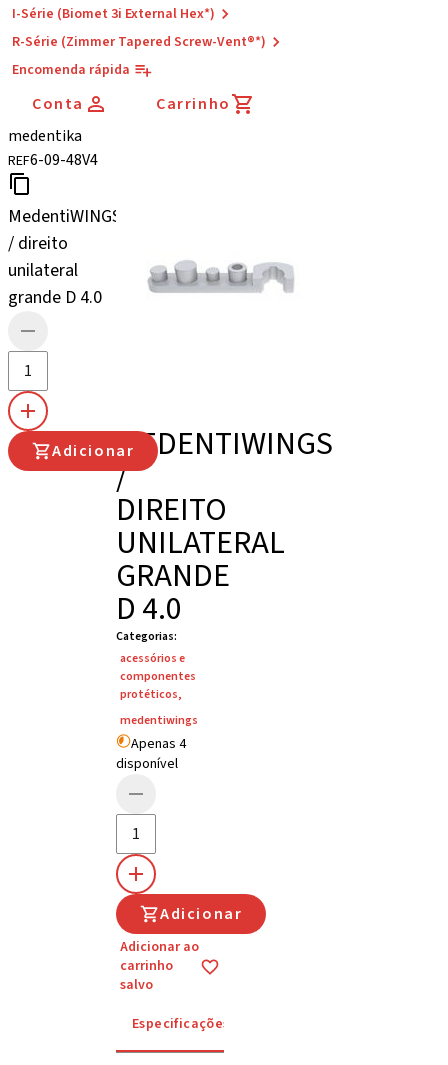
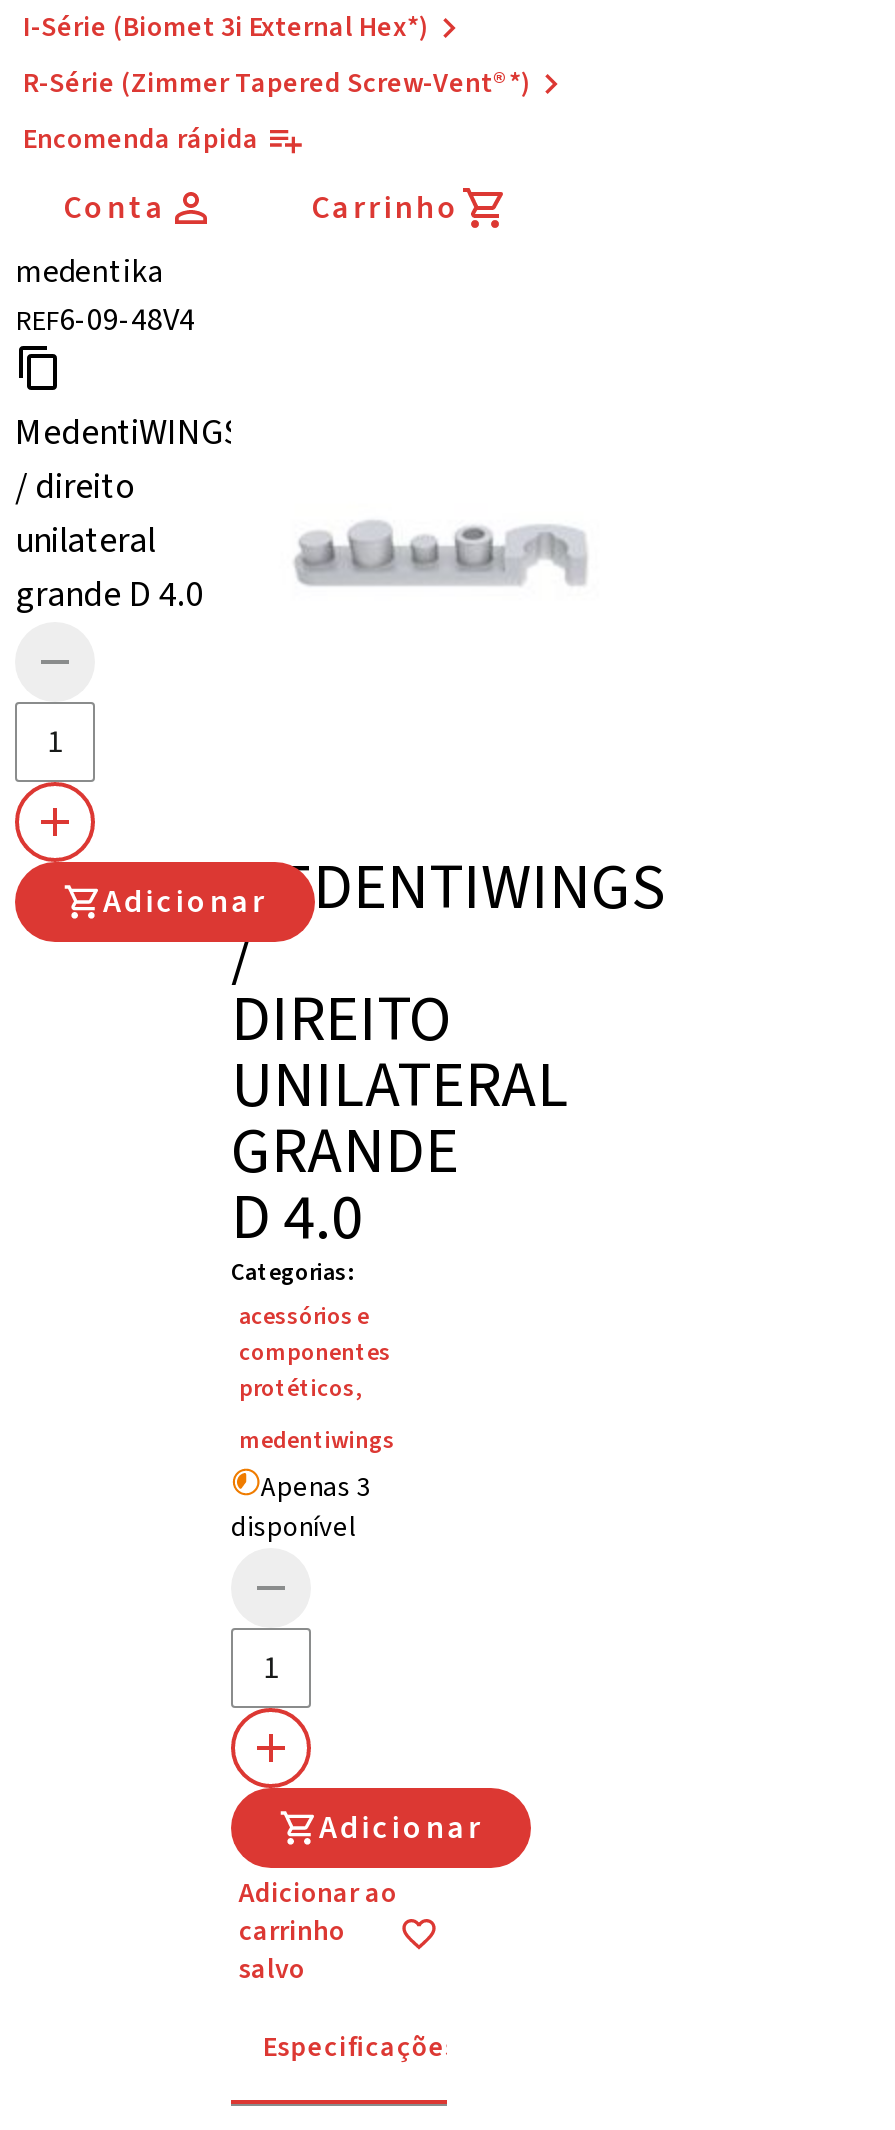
- Apenas 4
+ Apenas 3
